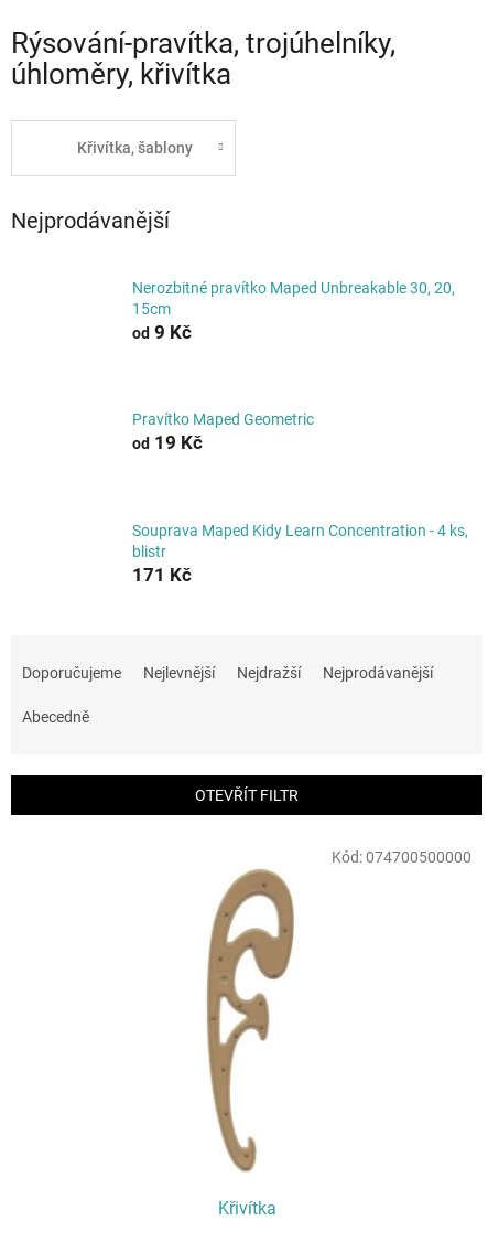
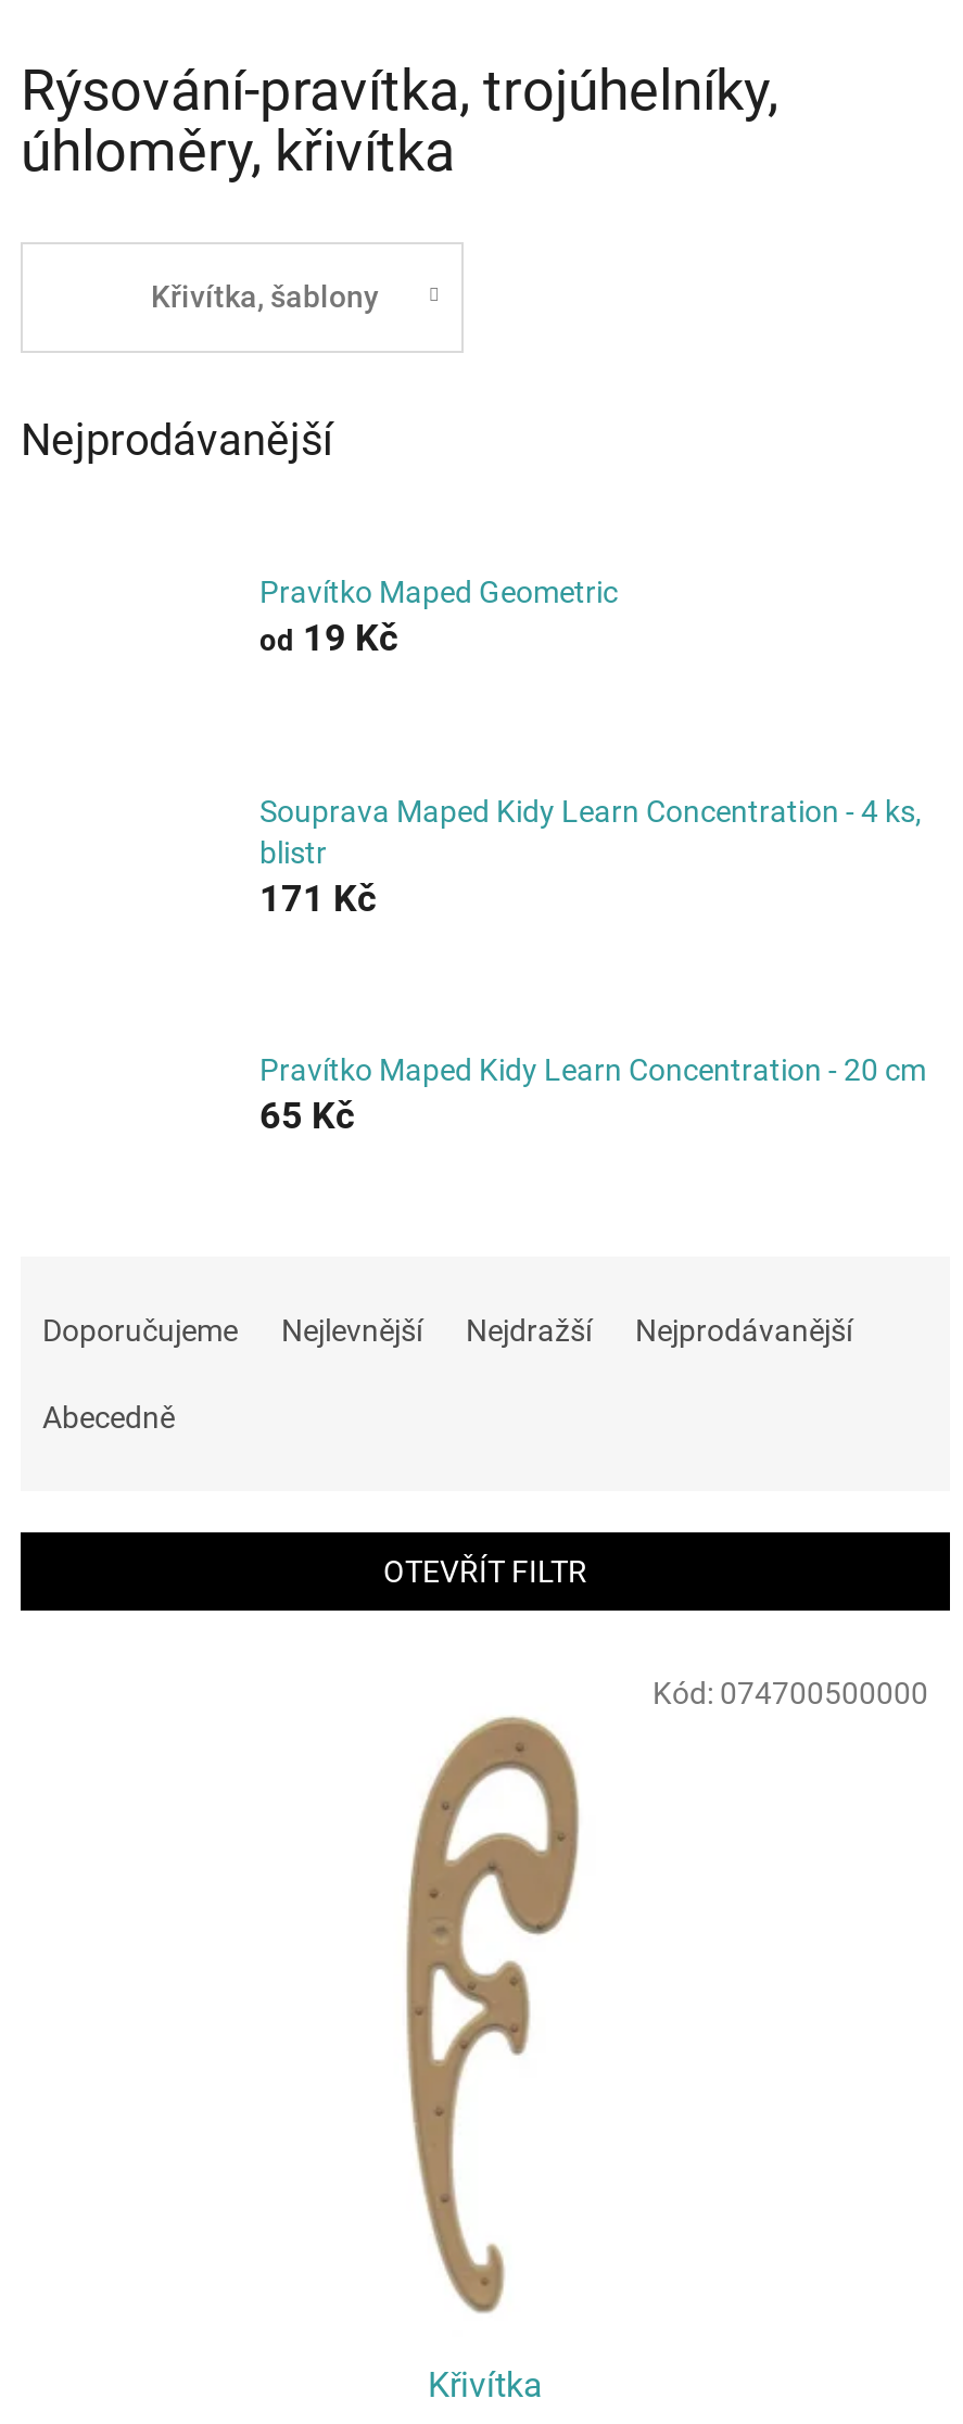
- Nerozbitné pravítko Maped Unbreakable 30, 20,
- 15cm
- od 9 Kč

moved up: Pravítko Maped Geometric | od 19 Kč | Souprava Maped Kidy Learn Concentration - 4 ks, | blistr | 171 Kč

+ Pravítko Maped Kidy Learn Concentration - 20 cm
+ 65 Kč
